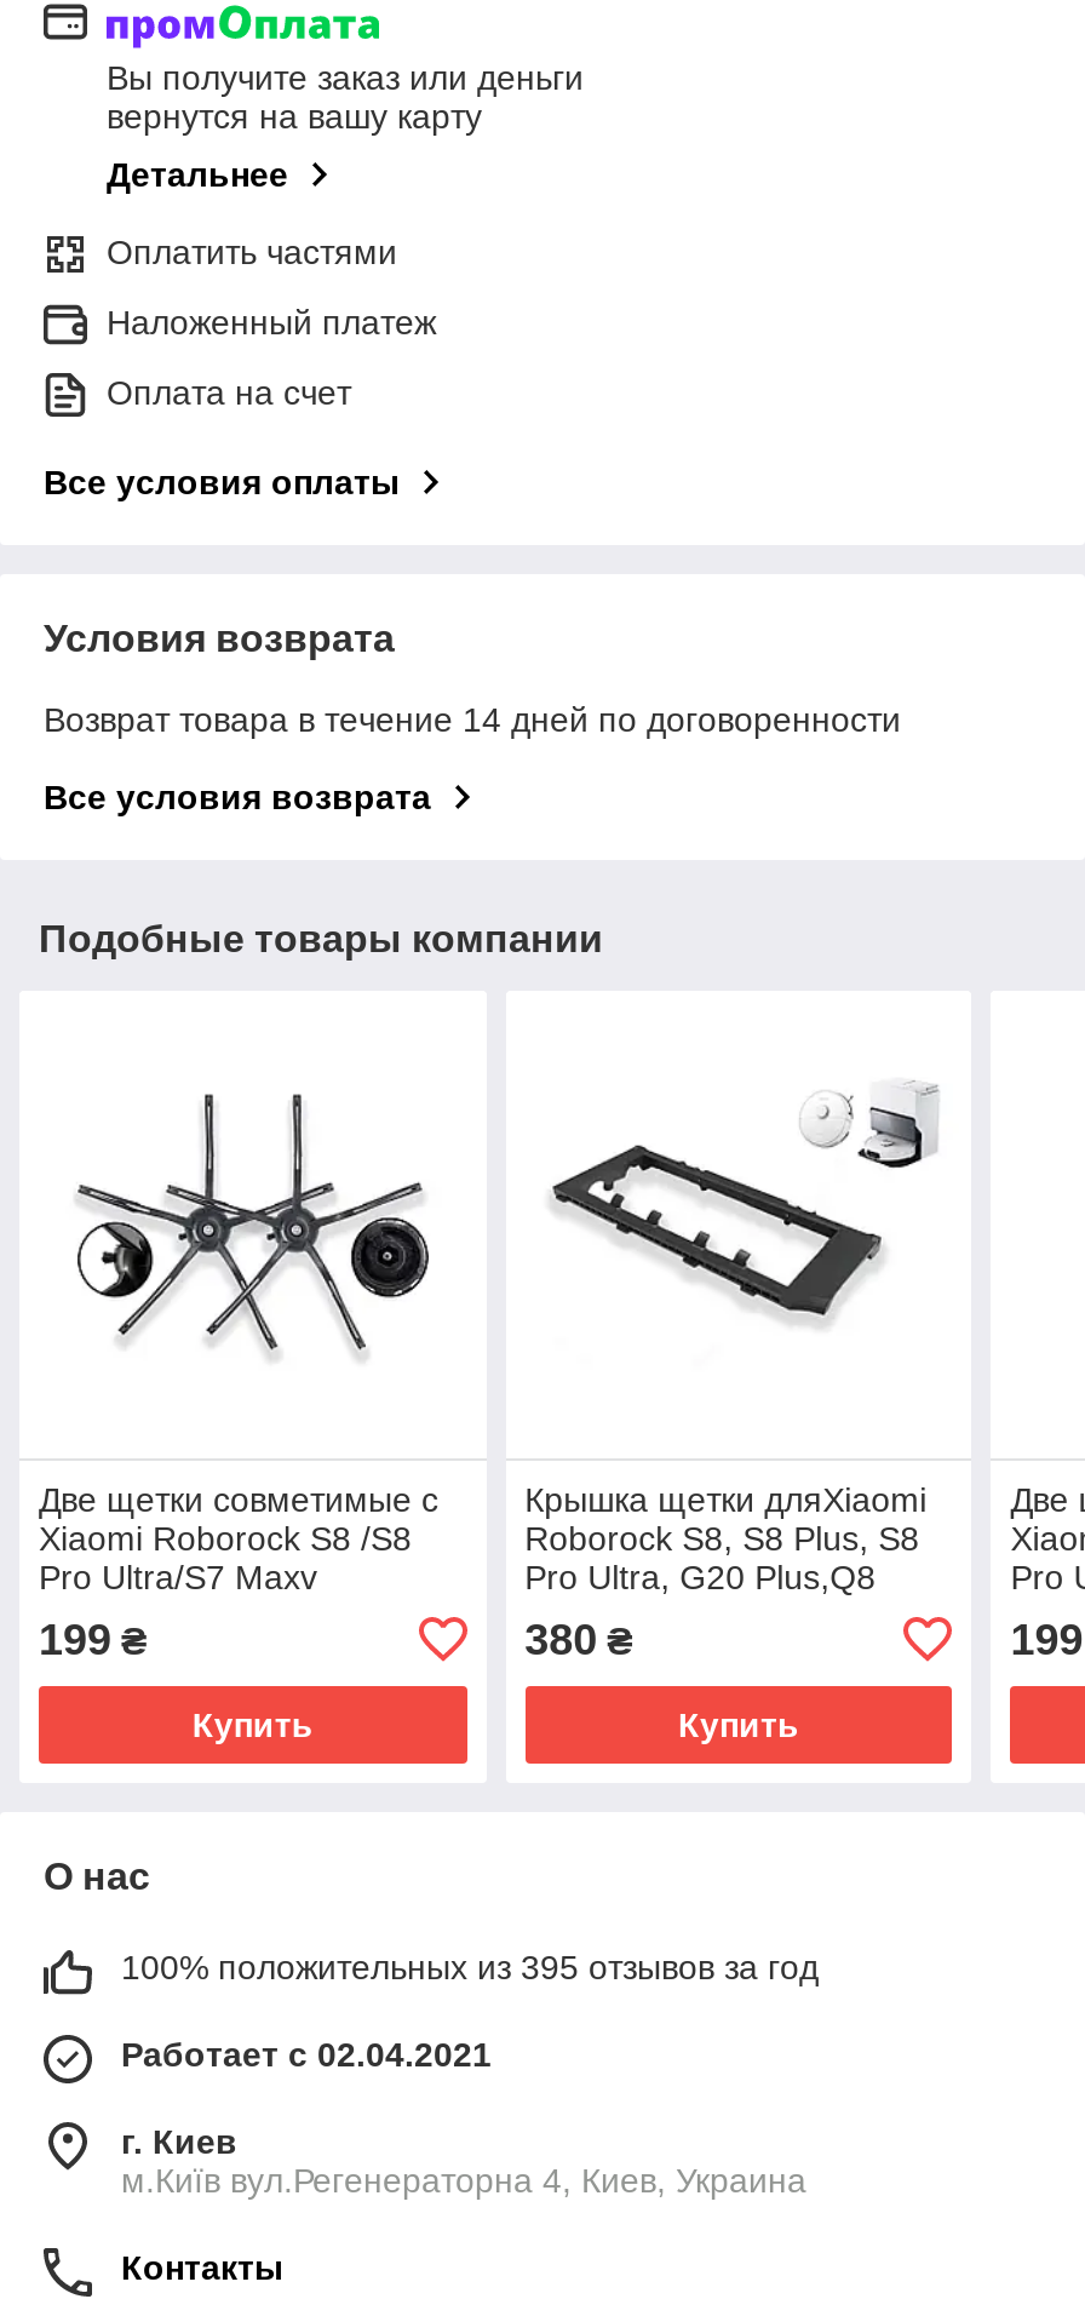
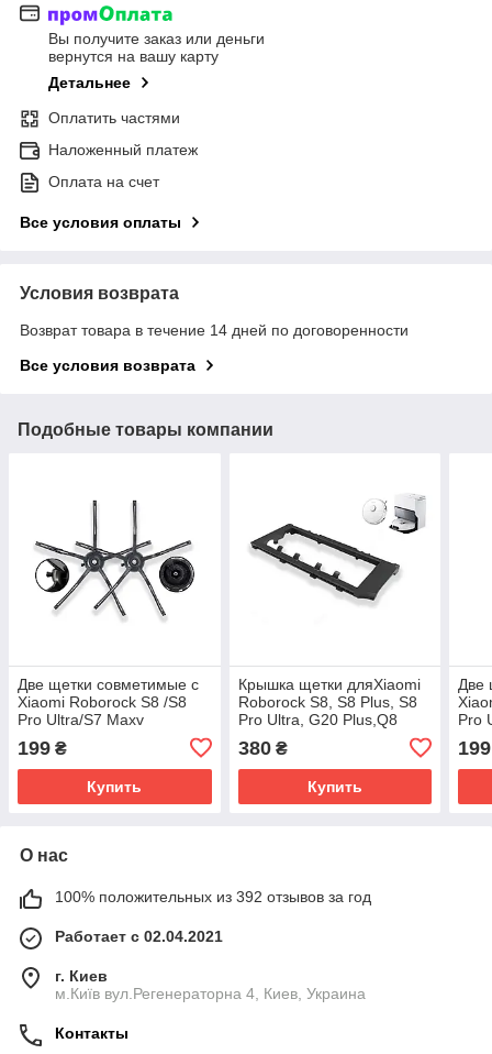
- 100% положительных из 395 отзывов за год
+ 100% положительных из 392 отзывов за год
